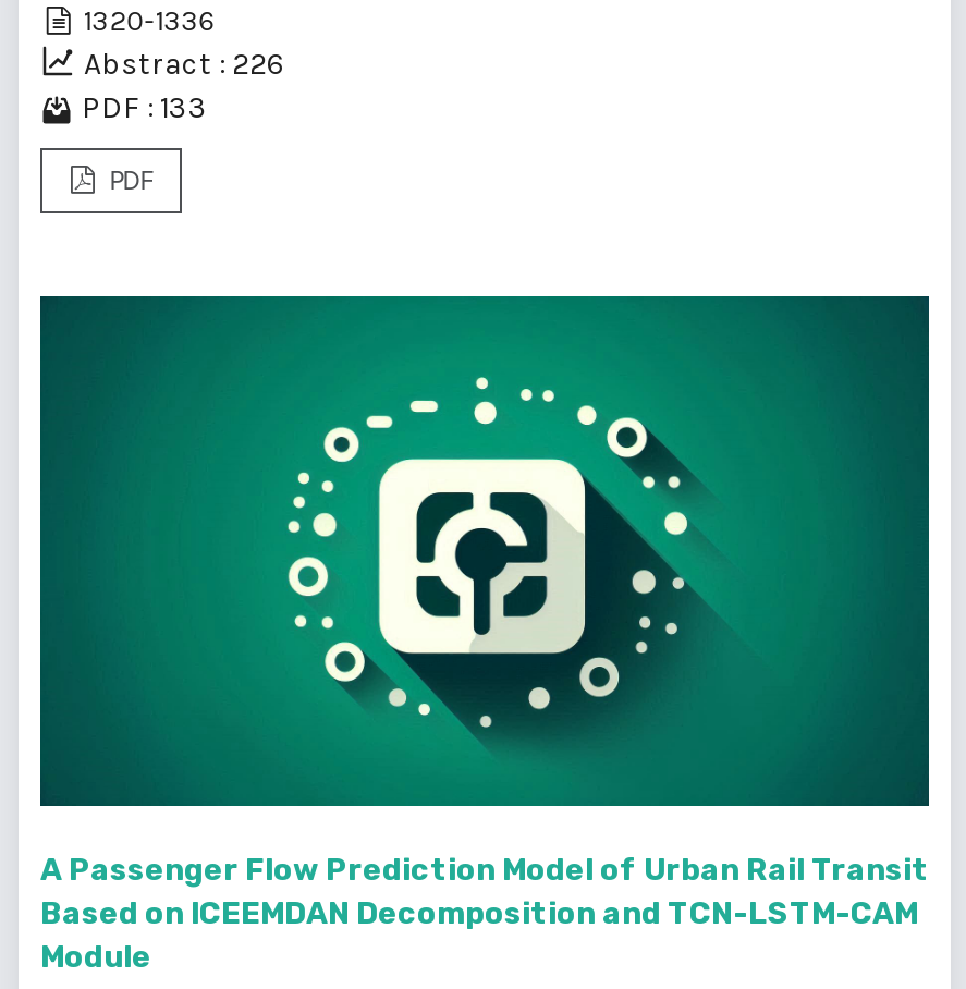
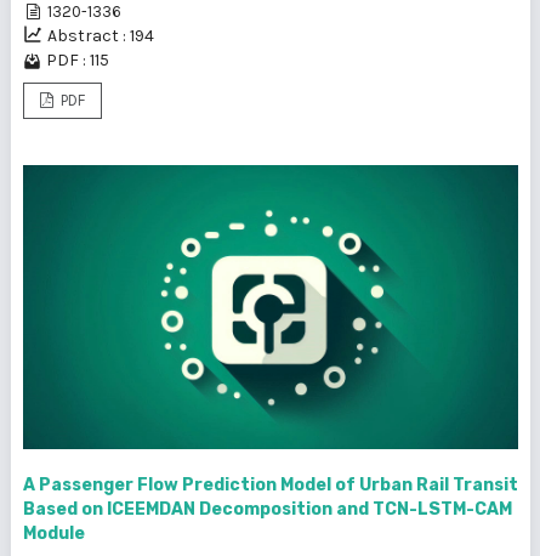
- Abstract : 226
+ Abstract : 194

- PDF : 133
+ PDF : 115
